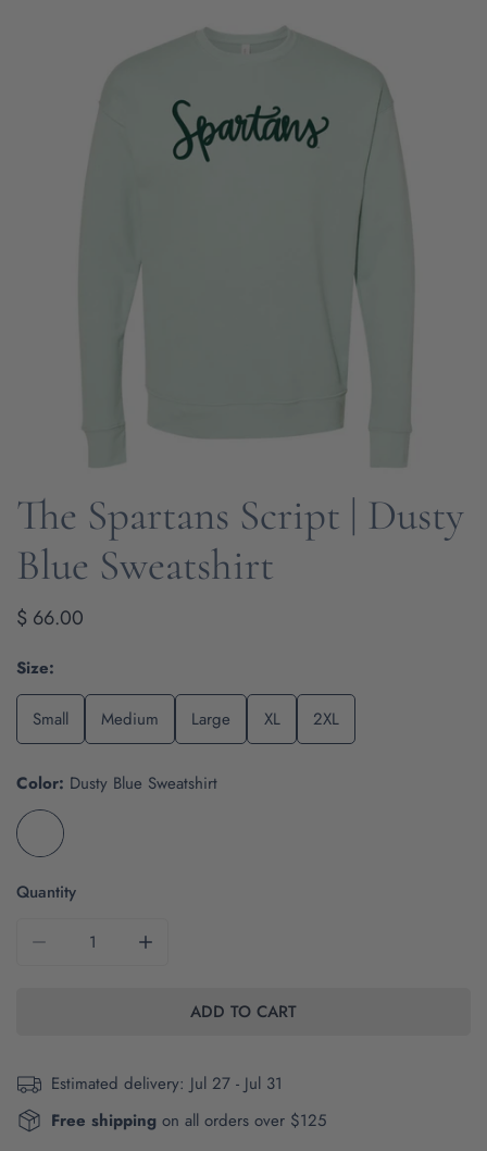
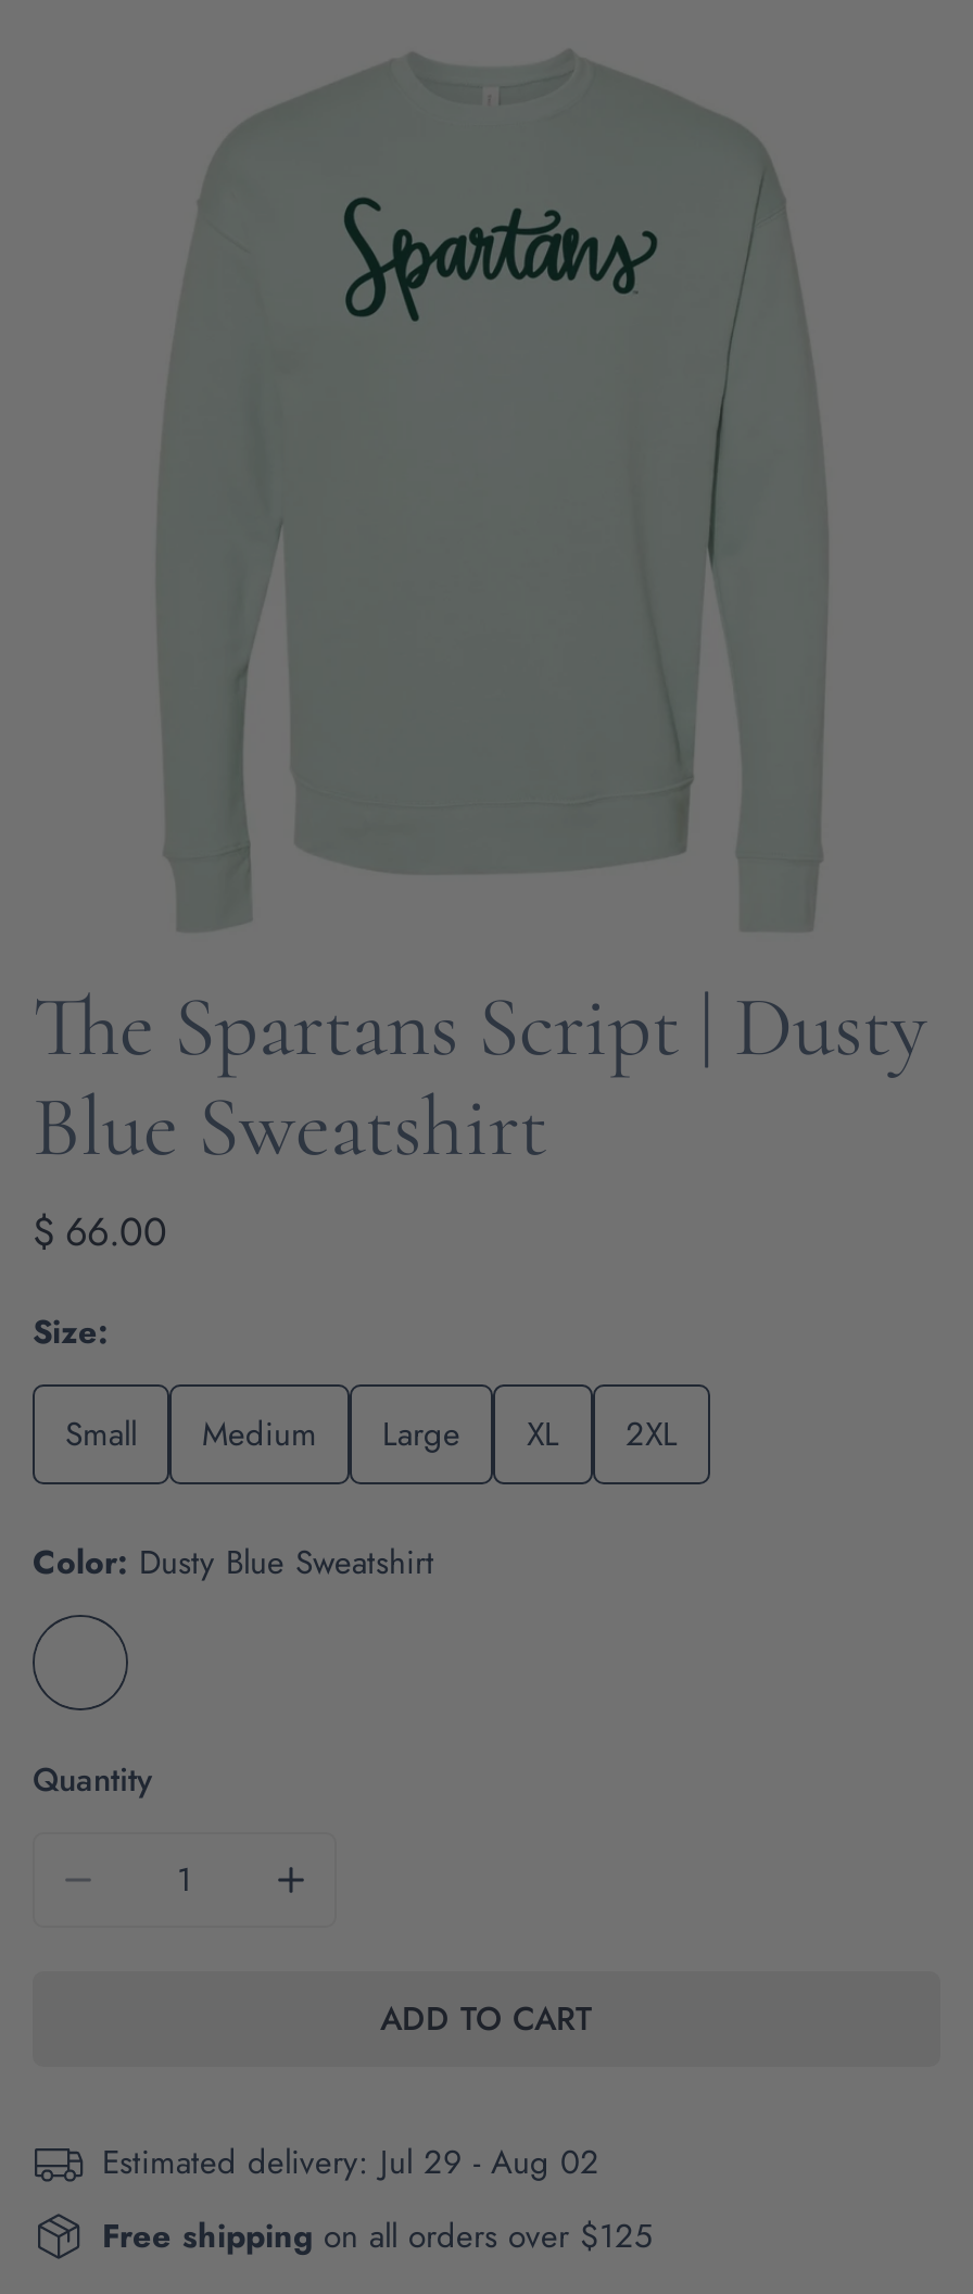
- Estimated delivery: Jul 27 - Jul 31
+ Estimated delivery: Jul 29 - Aug 02
